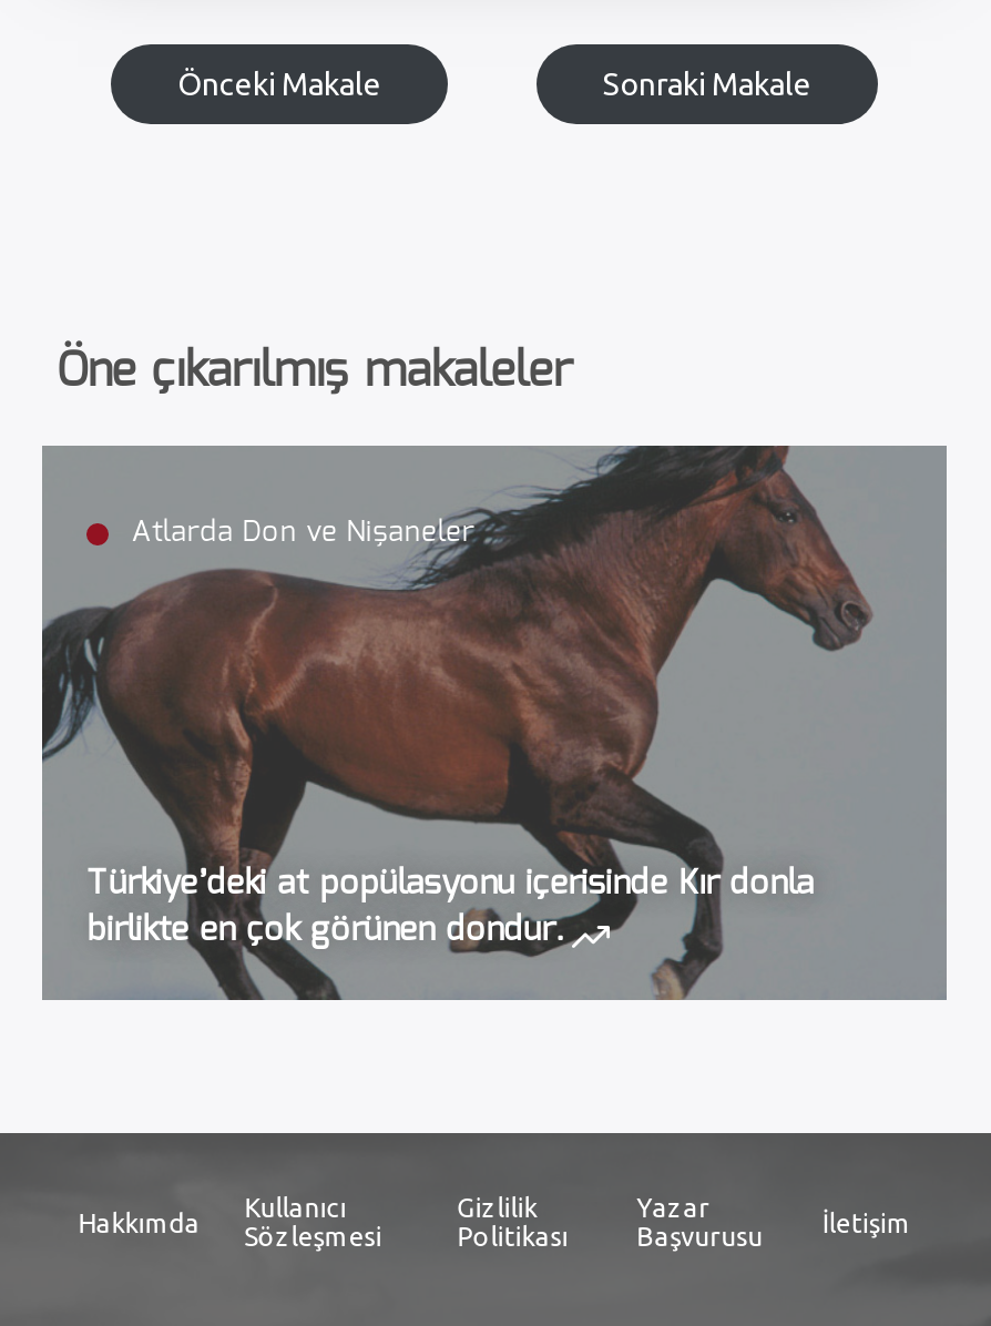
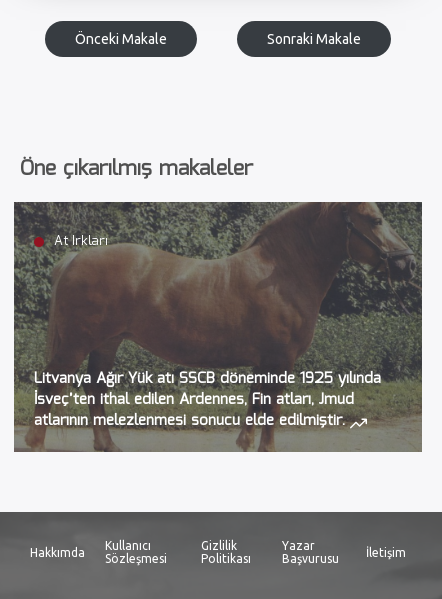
- [image]
- Atlarda Don ve Nişaneler
+ [image]
+ At Irkları

- Türkiye’deki at popülasyonu içerisinde Kır donla
- birlikte en çok görünen dondur.
+ Litvanya Ağır Yük atı SSCB döneminde 1925 yılında
+ İsveç’ten ithal edilen Ardennes, Fin atları, Jmud
+ atlarının melezlenmesi sonucu elde edilmiştir.
